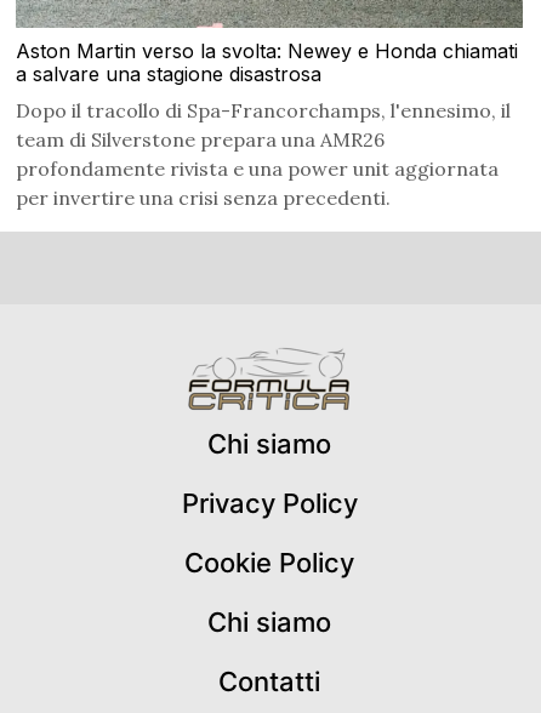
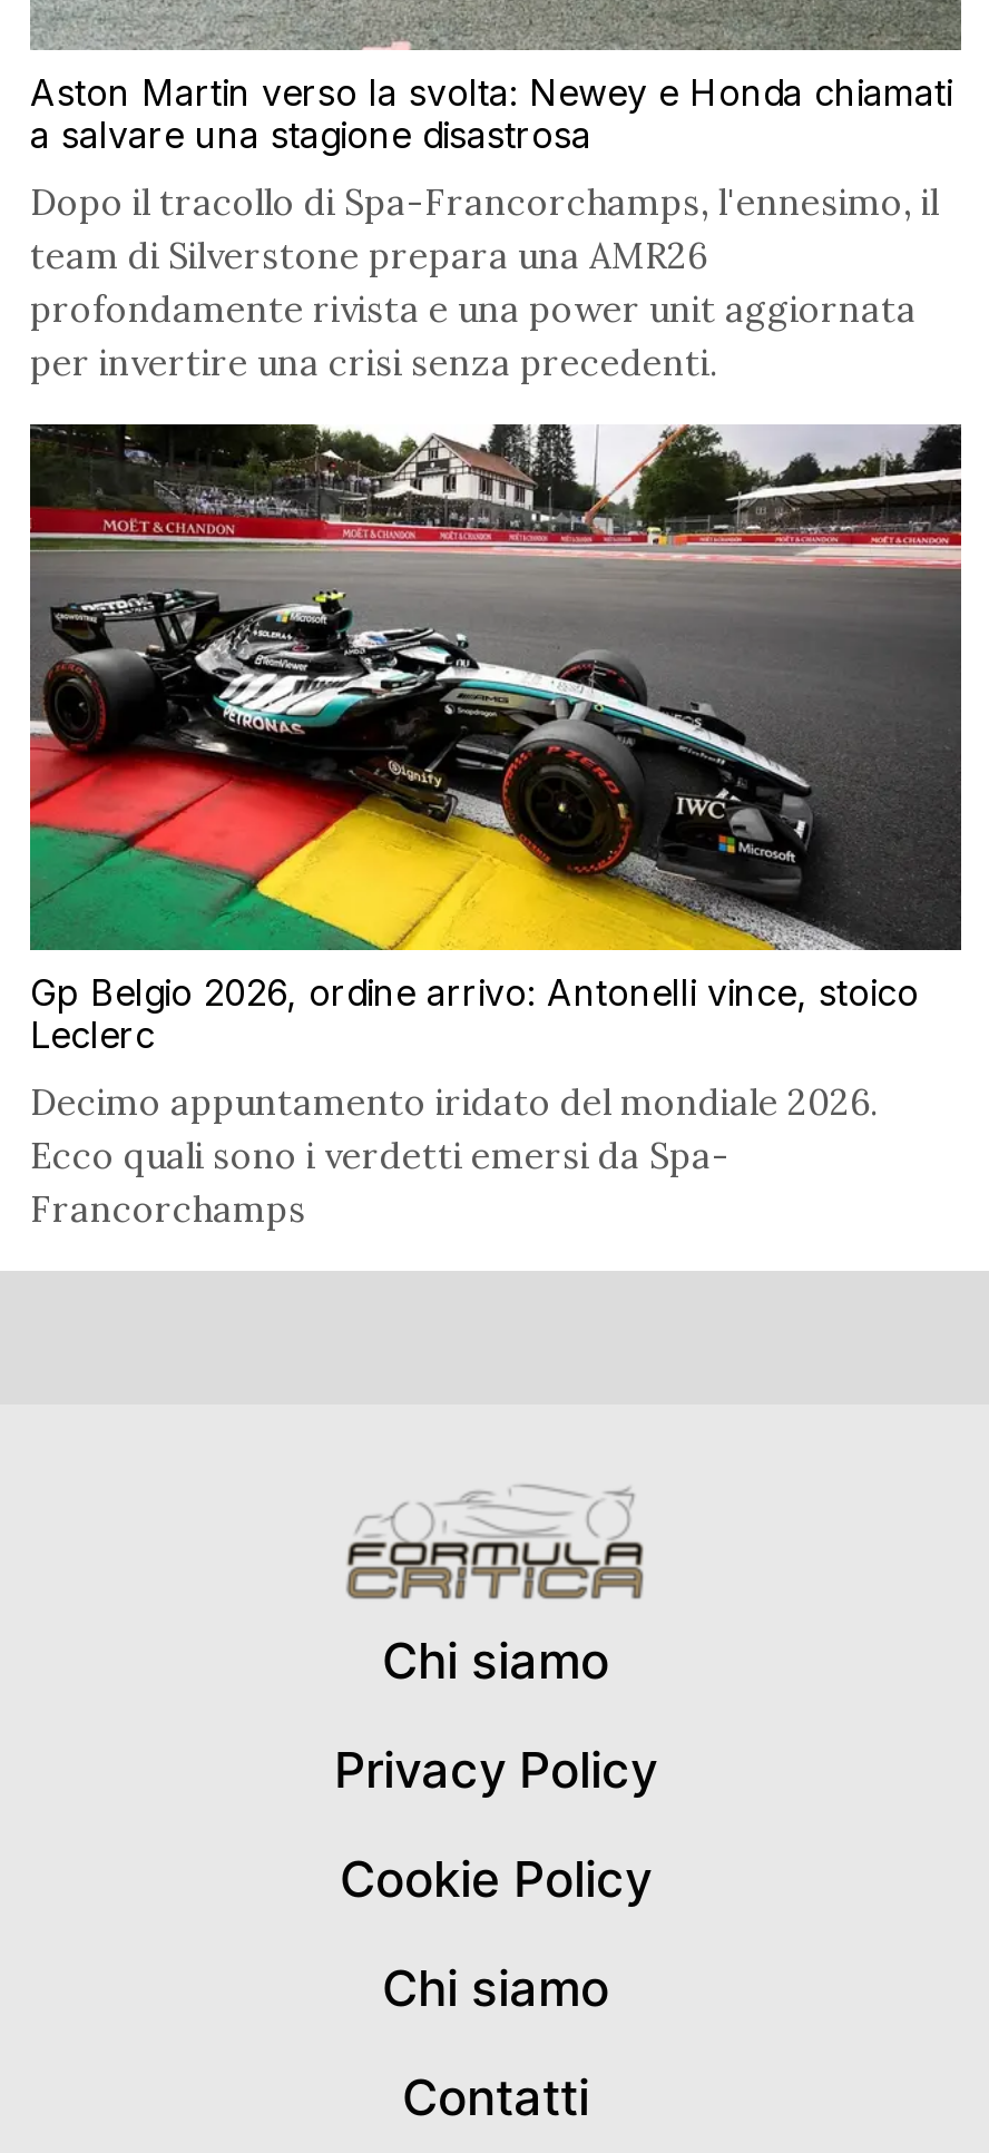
+ [image]
+ Gp Belgio 2026, ordine arrivo: Antonelli vince, stoico
+ Leclerc
+ Decimo appuntamento iridato del mondiale 2026.
+ Ecco quali sono i verdetti emersi da Spa-
+ Francorchamps
